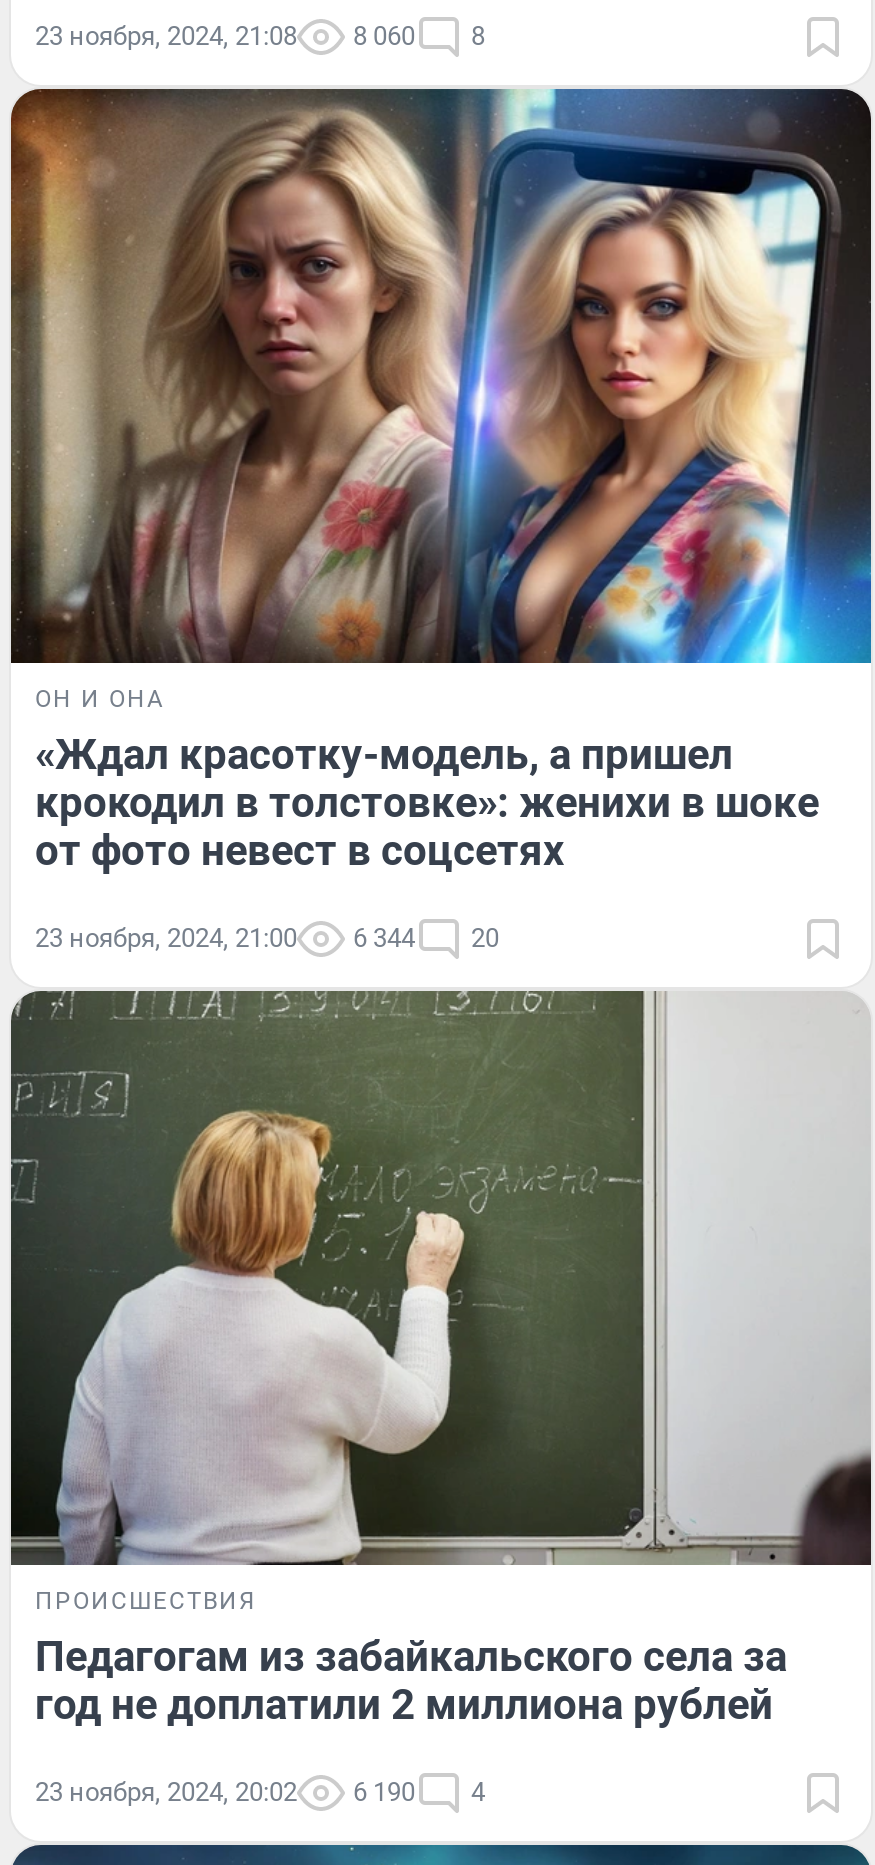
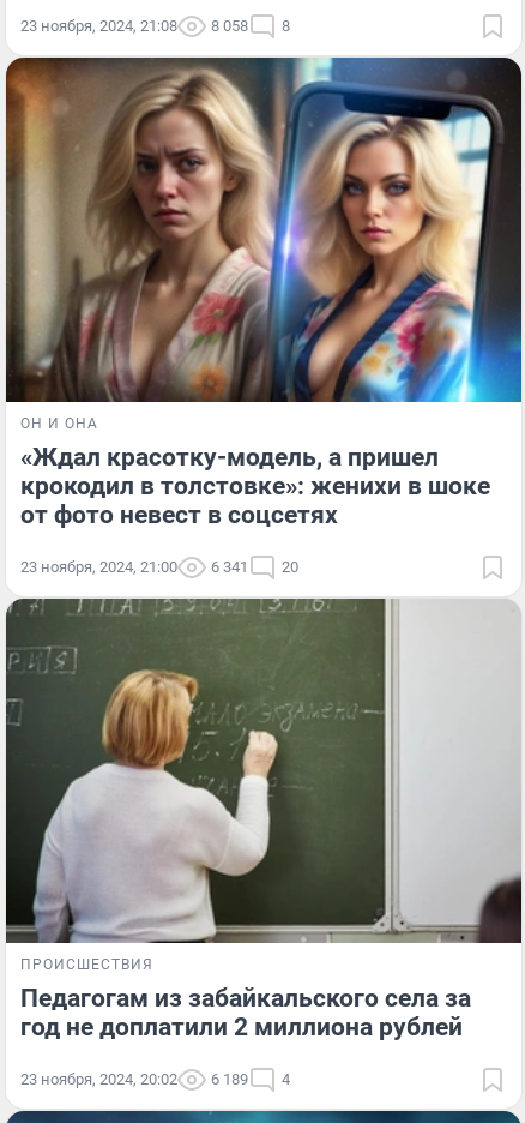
- 23 ноября, 2024, 21:08 8 060 8
+ 23 ноября, 2024, 21:08 8 058 8

- 23 ноября, 2024, 21:00 6 344 20
+ 23 ноября, 2024, 21:00 6 341 20

- 23 ноября, 2024, 20:02 6 190 4
+ 23 ноября, 2024, 20:02 6 189 4
